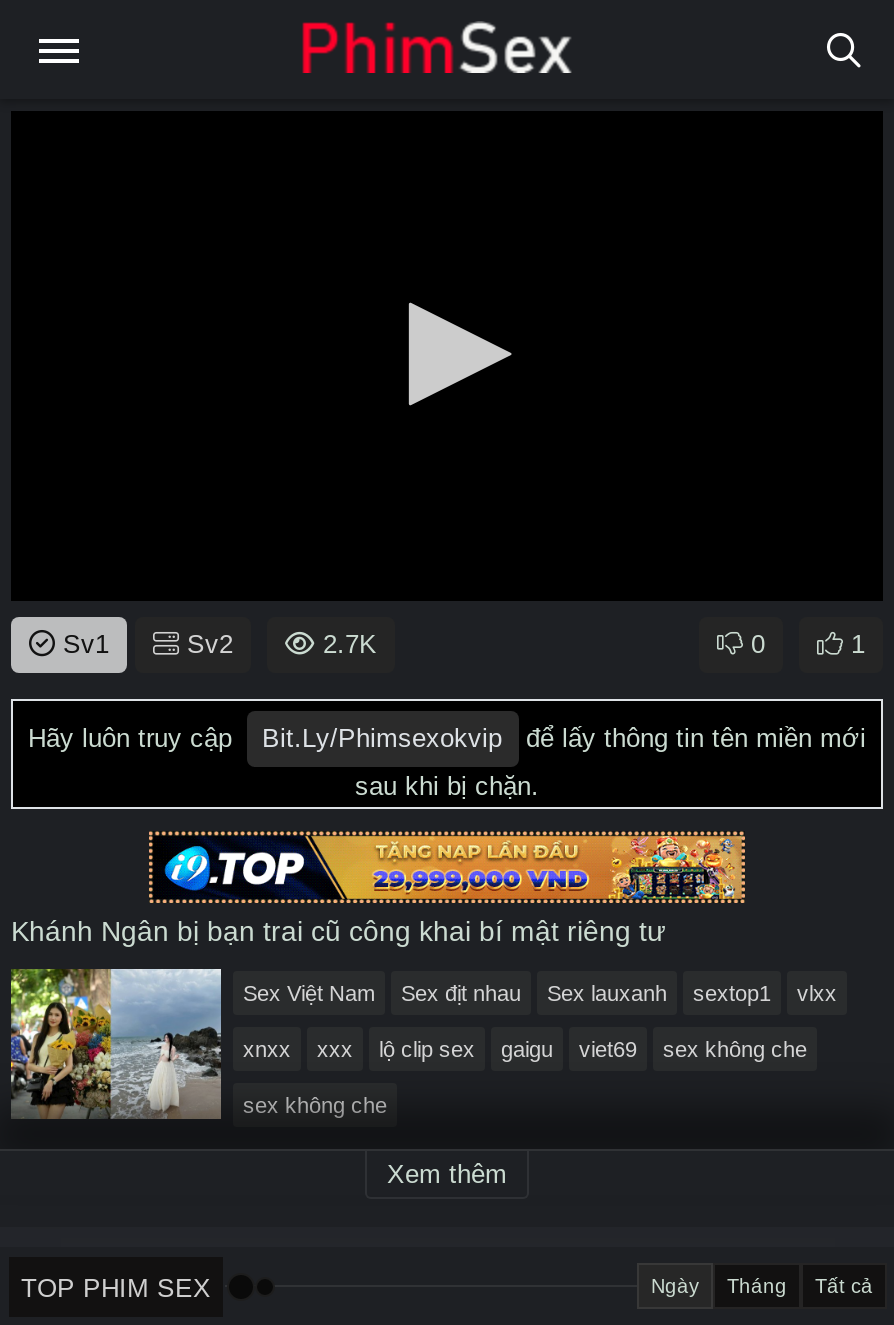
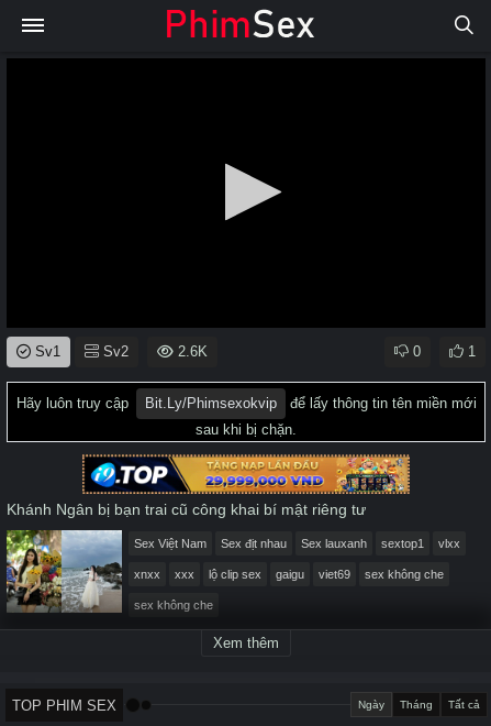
- 2.7K
+ 2.6K
